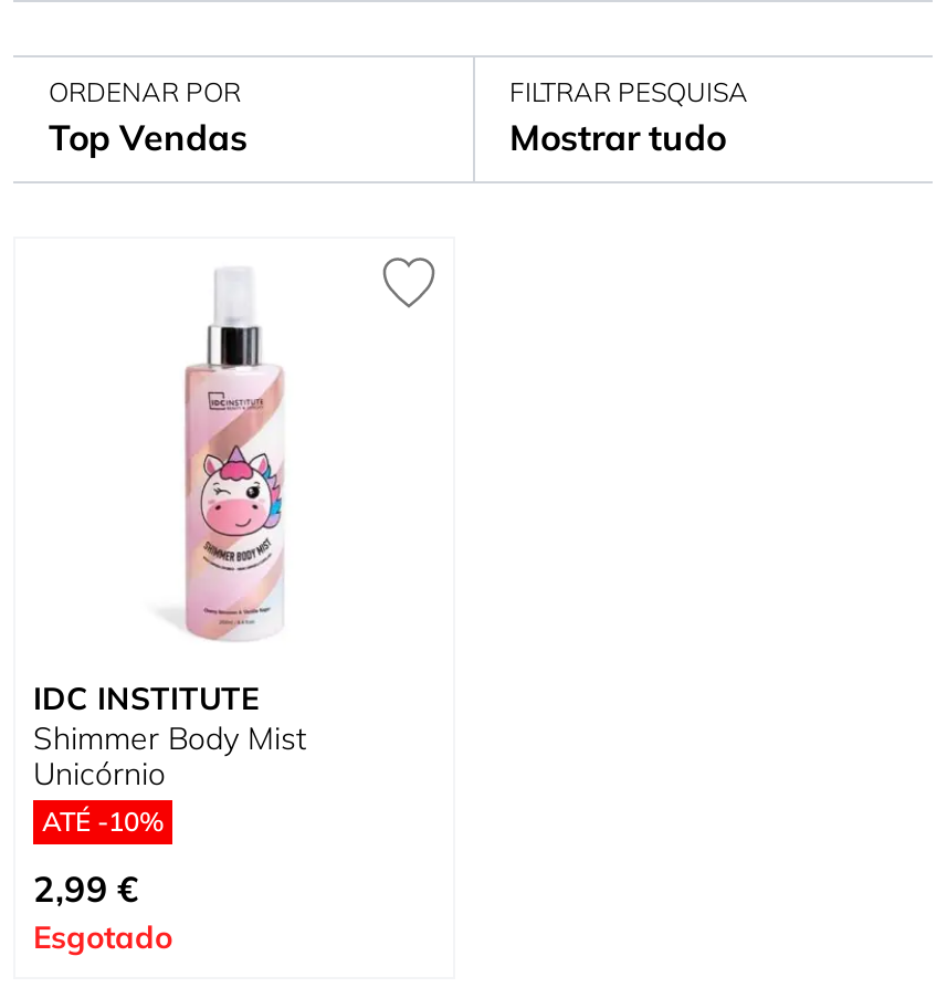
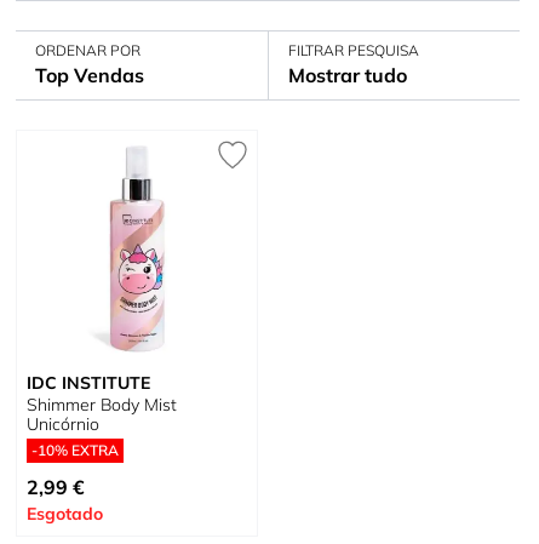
- ATÉ -10%
+ -10% EXTRA
